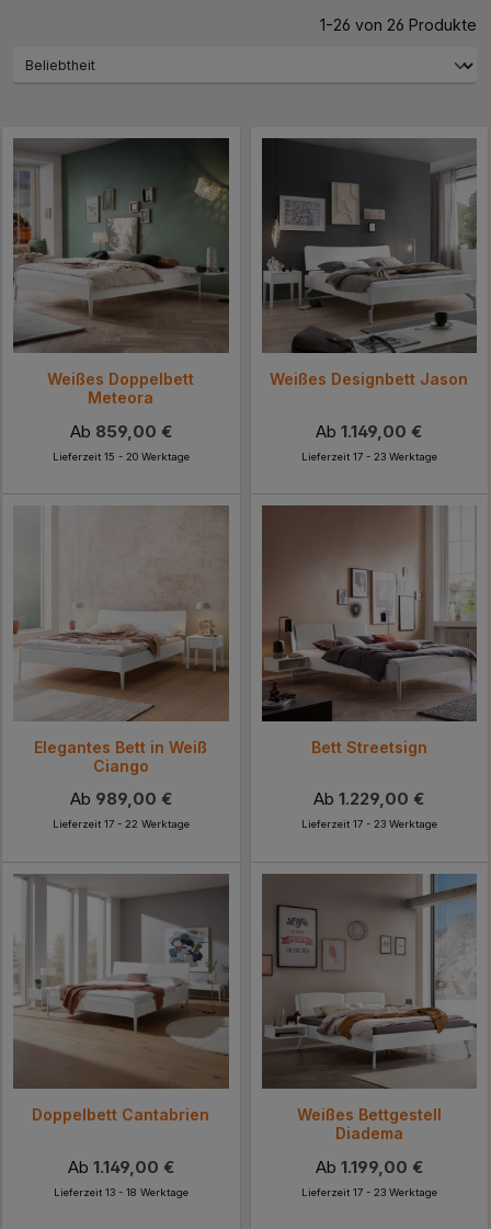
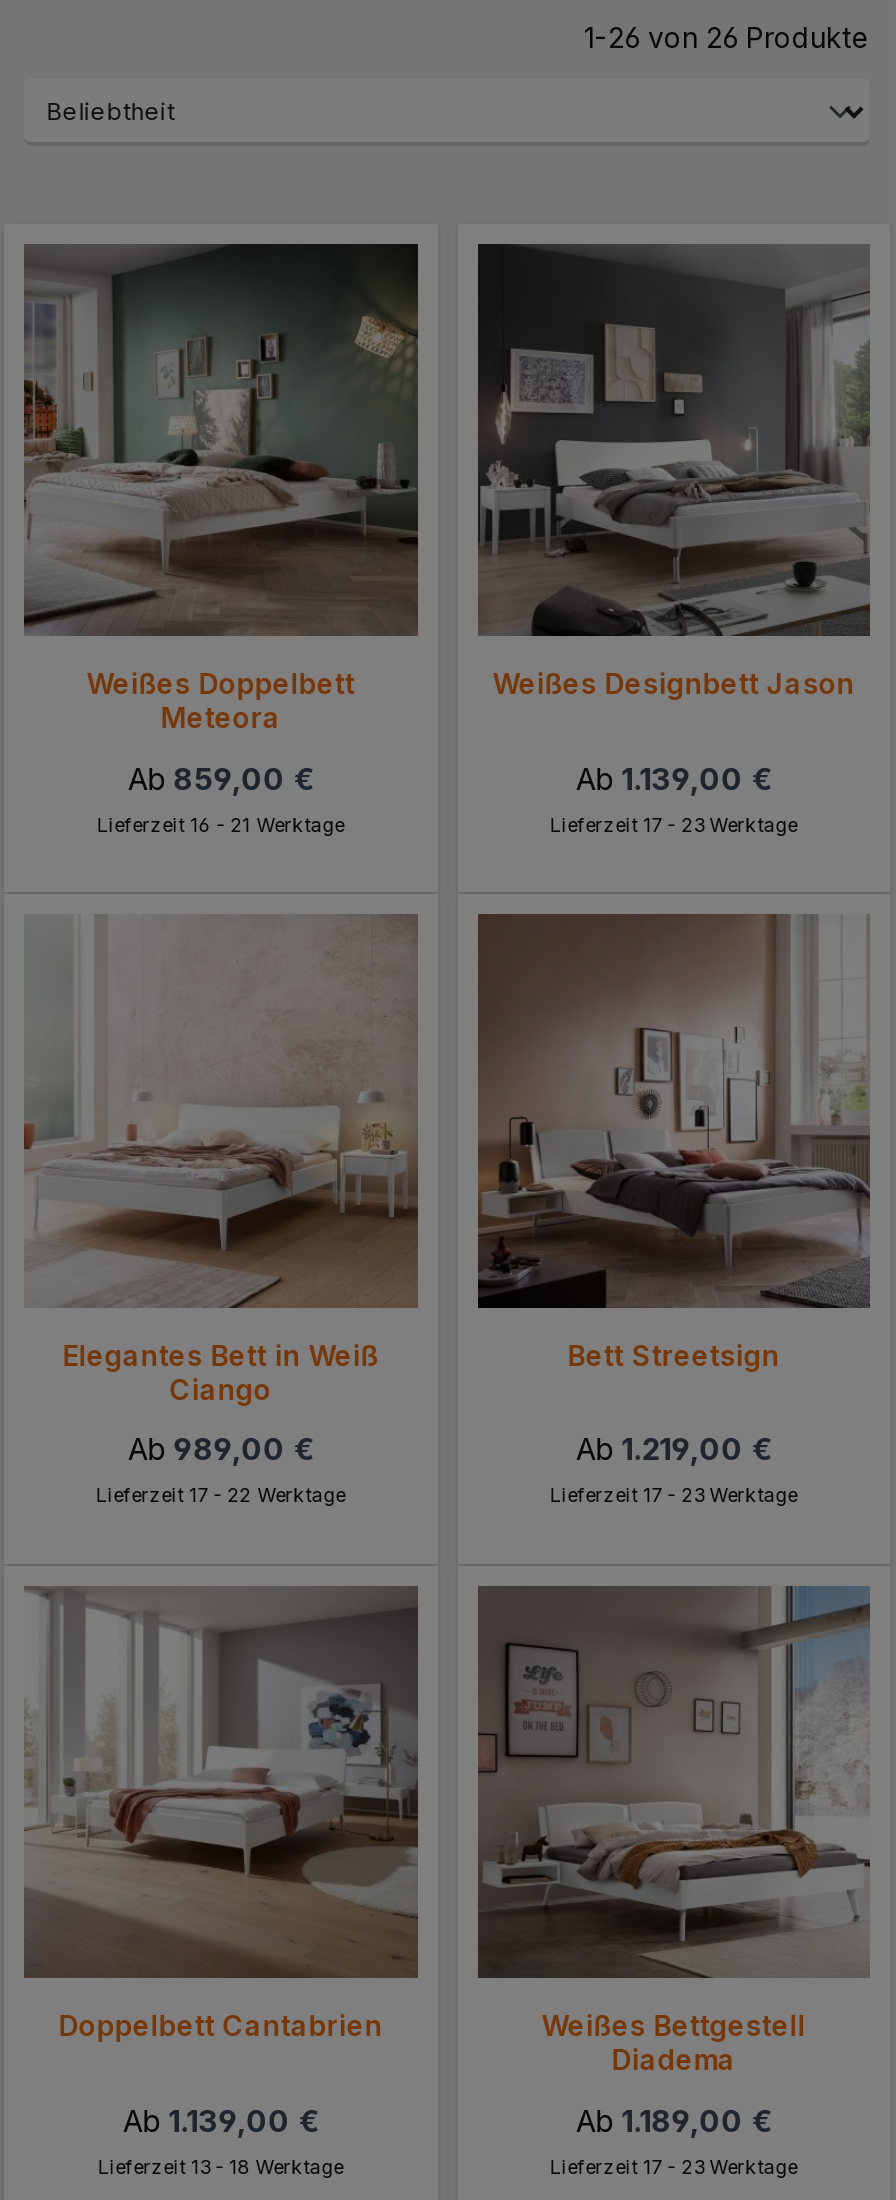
- Ab 1.149,00 €
+ Ab 1.139,00 €

- Lieferzeit 15 - 20 Werktage
+ Lieferzeit 16 - 21 Werktage

- Ab 1.229,00 €
+ Ab 1.219,00 €

- Ab 1.149,00 €
+ Ab 1.139,00 €

- Ab 1.199,00 €
+ Ab 1.189,00 €
